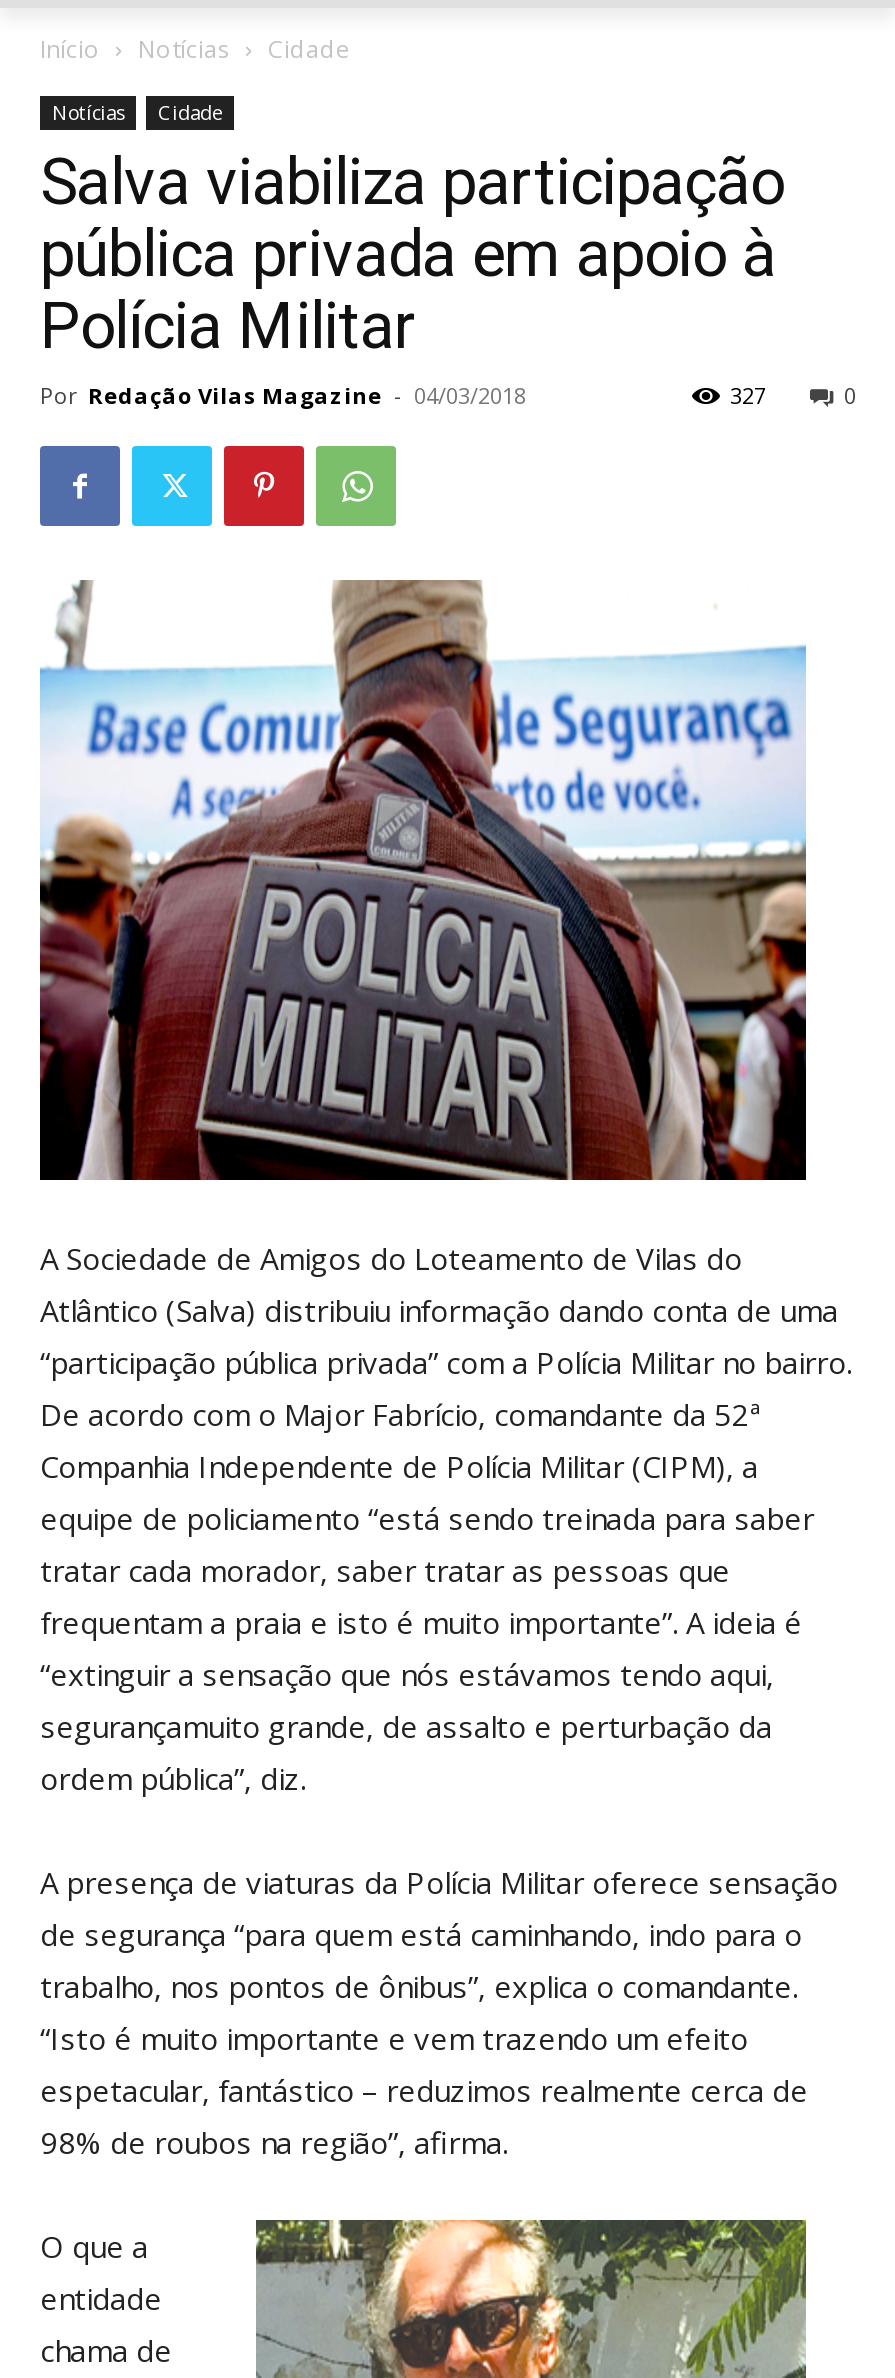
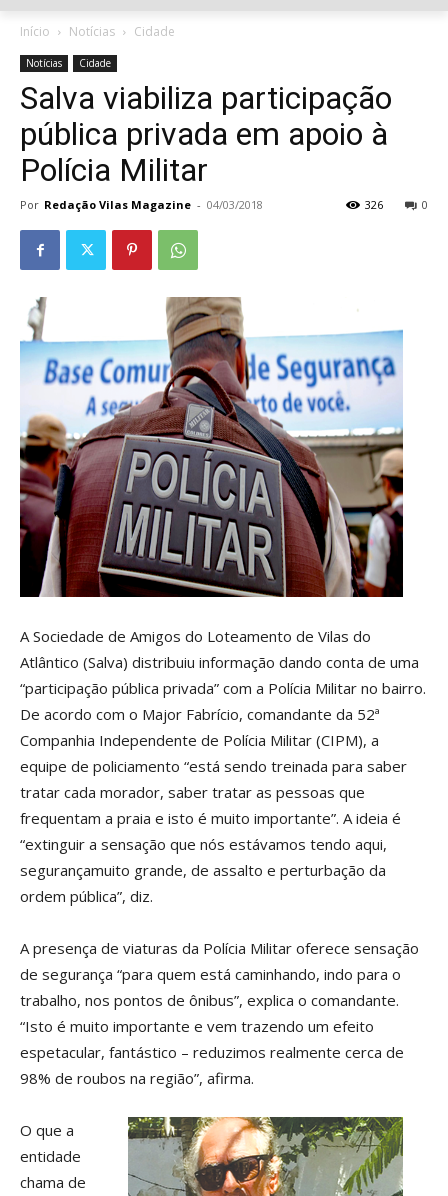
- 327
+ 326
